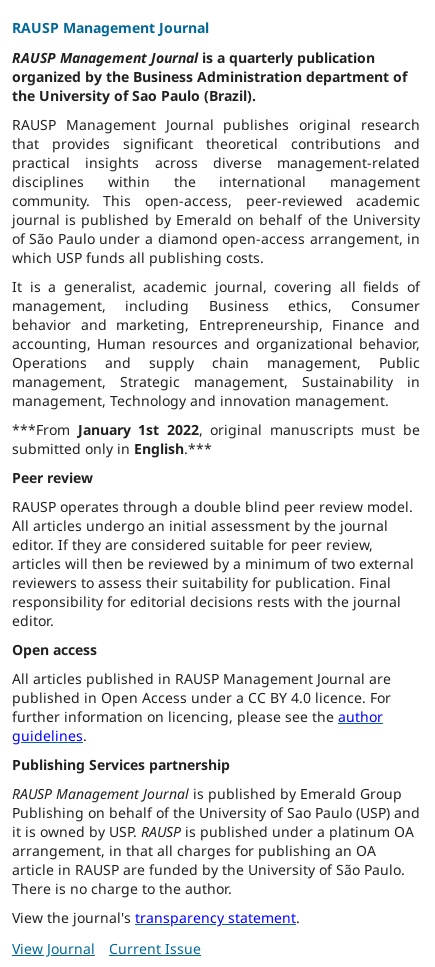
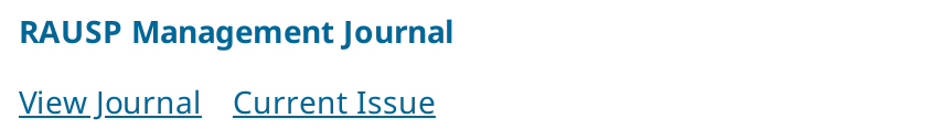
- RAUSP Management Journal is a quarterly publication
- organized by the Business Administration department of
- the University of Sao Paulo (Brazil).
- RAUSP Management Journal publishes original research
- that provides significant theoretical contributions and
- practical insights across diverse management-related
- disciplines within the international management
- community. This open-access, peer-reviewed academic
- journal is published by Emerald on behalf of the University
- of São Paulo under a diamond open-access arrangement, in
- which USP funds all publishing costs.
- It is a generalist, academic journal, covering all fields of
- management, including Business ethics, Consumer
- behavior and marketing, Entrepreneurship, Finance and
- accounting, Human resources and organizational behavior,
- Operations and supply chain management, Public
- management, Strategic management, Sustainability in
- management, Technology and innovation management.
- ***From January 1st 2022, original manuscripts must be
- submitted only in English.***
- Peer review
- RAUSP operates through a double blind peer review model.
- All articles undergo an initial assessment by the journal
- editor. If they are considered suitable for peer review,
- articles will then be reviewed by a minimum of two external
- reviewers to assess their suitability for publication. Final
- responsibility for editorial decisions rests with the journal
- editor.
- Open access
- All articles published in RAUSP Management Journal are
- published in Open Access under a CC BY 4.0 licence. For
- further information on licencing, please see the author
- guidelines.
- Publishing Services partnership
- RAUSP Management Journal is published by Emerald Group
- Publishing on behalf of the University of Sao Paulo (USP) and
- it is owned by USP. RAUSP is published under a platinum OA
- arrangement, in that all charges for publishing an OA
- article in RAUSP are funded by the University of São Paulo.
- There is no charge to the author.
- View the journal's transparency statement.
